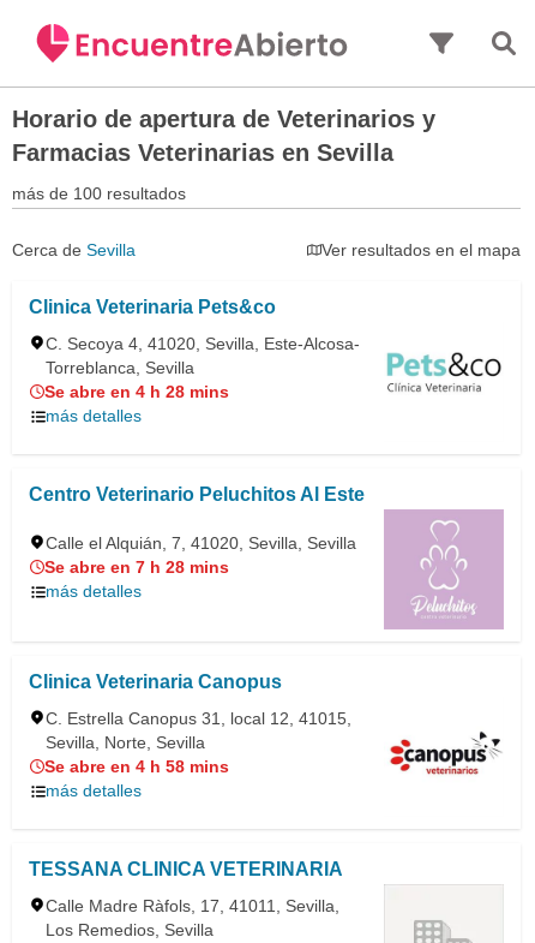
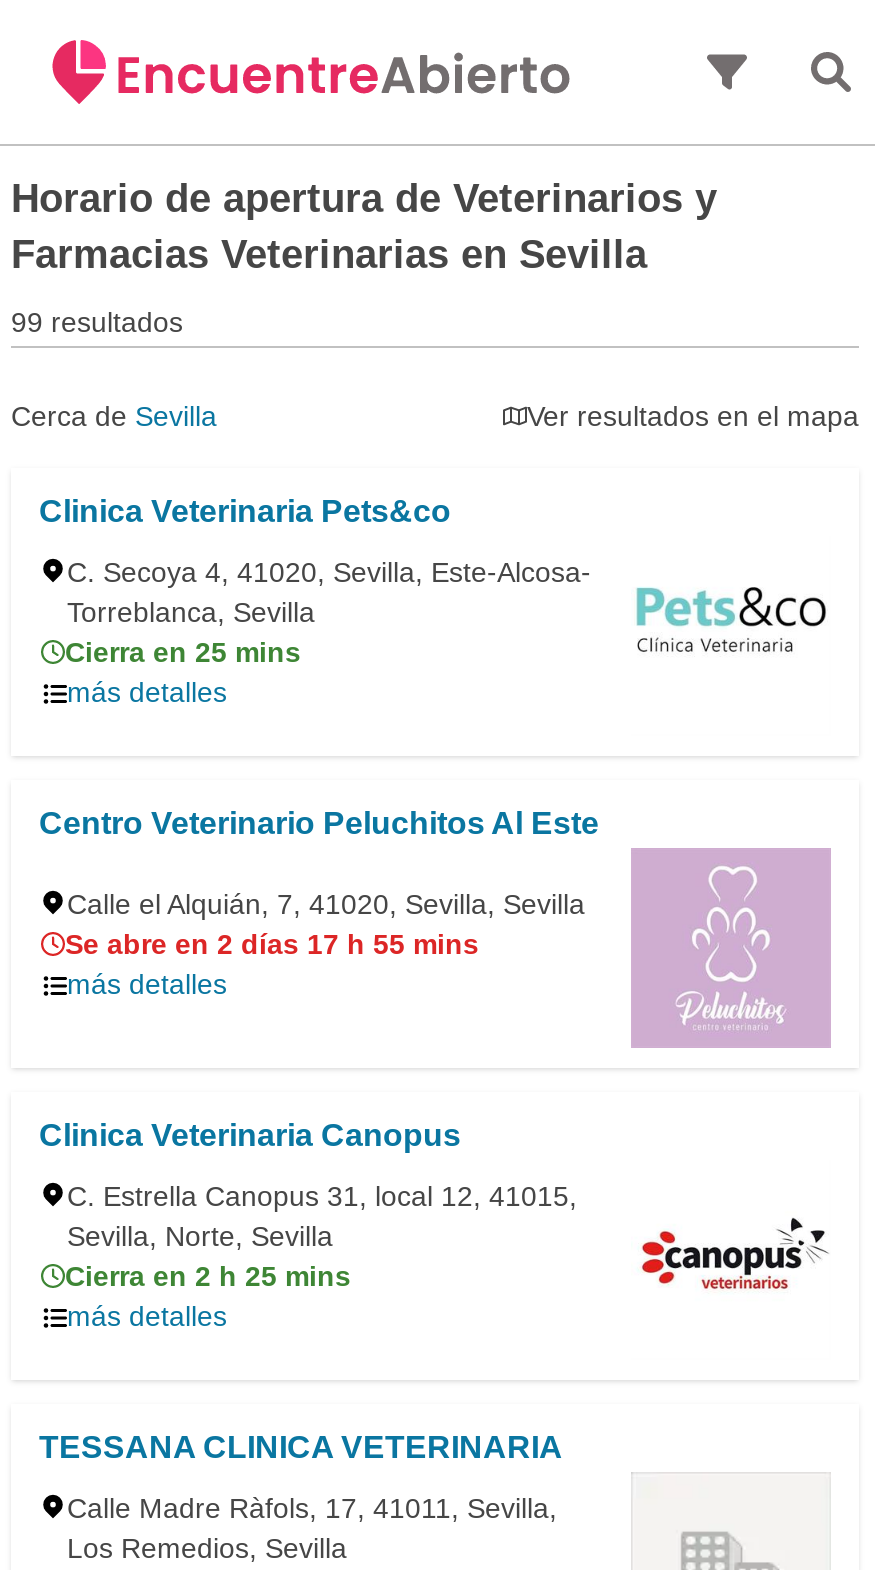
- más de 100 resultados
+ 99 resultados

- Se abre en 4 h 28 mins
+ Cierra en 25 mins

- Se abre en 7 h 28 mins
+ Se abre en 2 días 17 h 55 mins

- Se abre en 4 h 58 mins
+ Cierra en 2 h 25 mins
